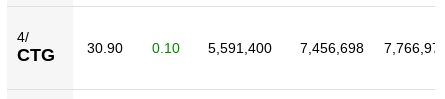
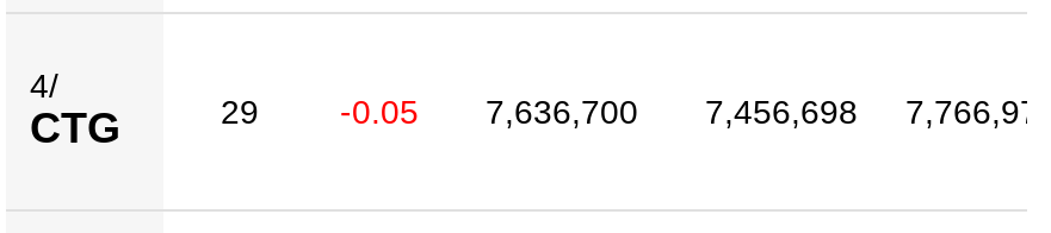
- 30.90
+ 29

- 0.10
+ -0.05

- 5,591,400
+ 7,636,700
